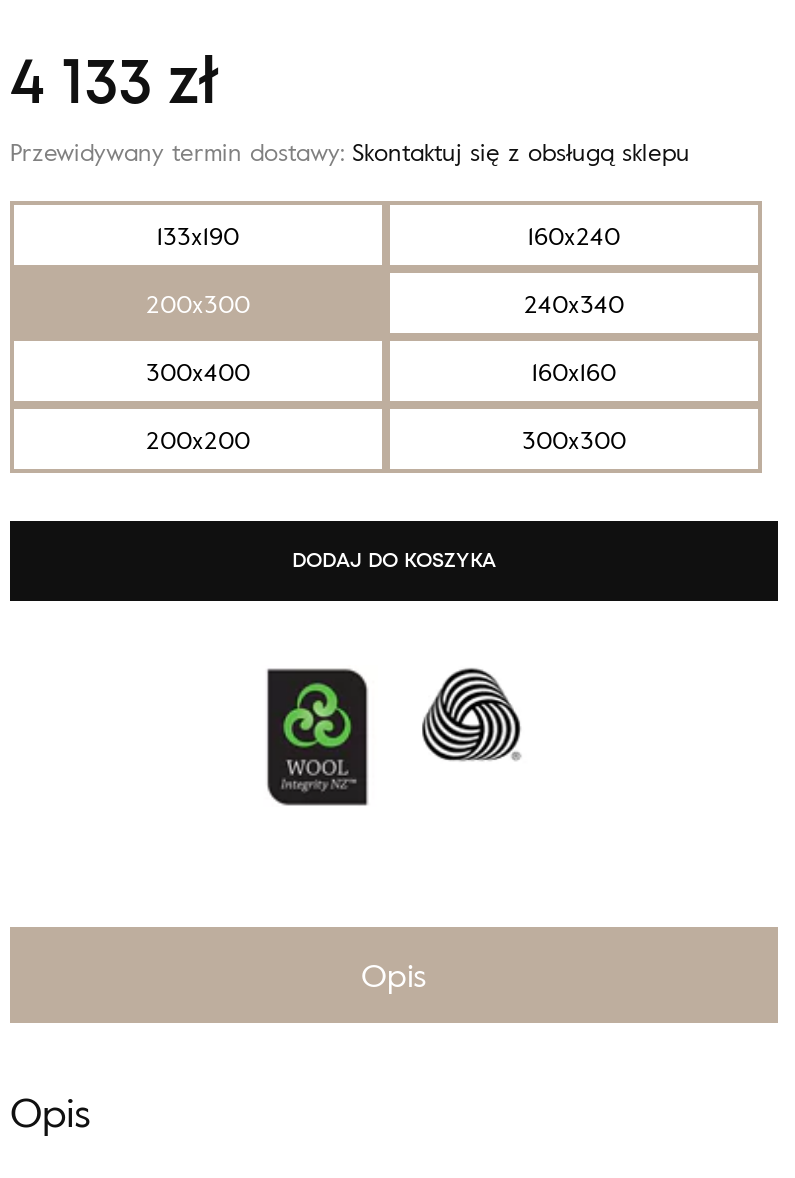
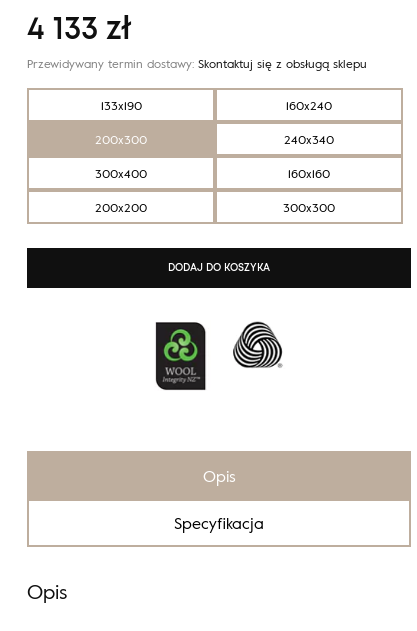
+ Specyfikacja
